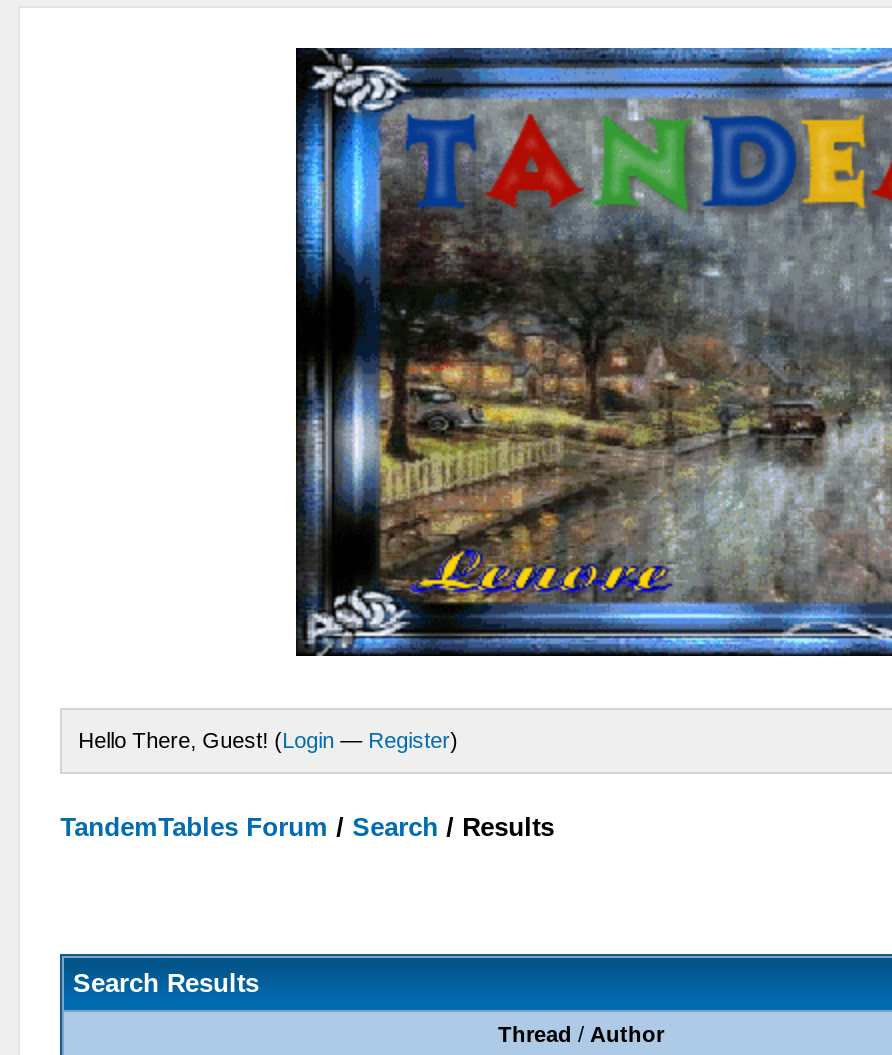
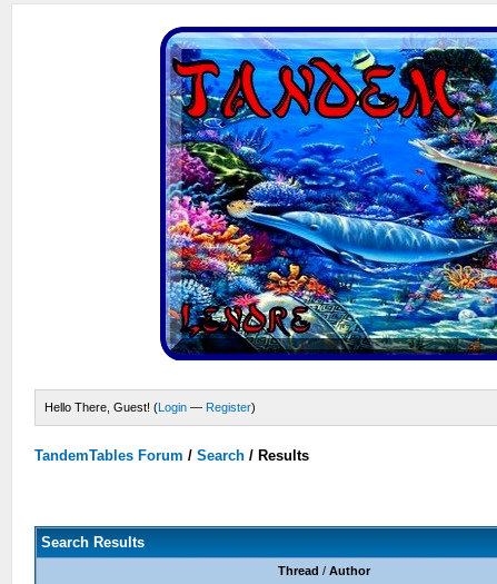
- [image]
+ [image]
